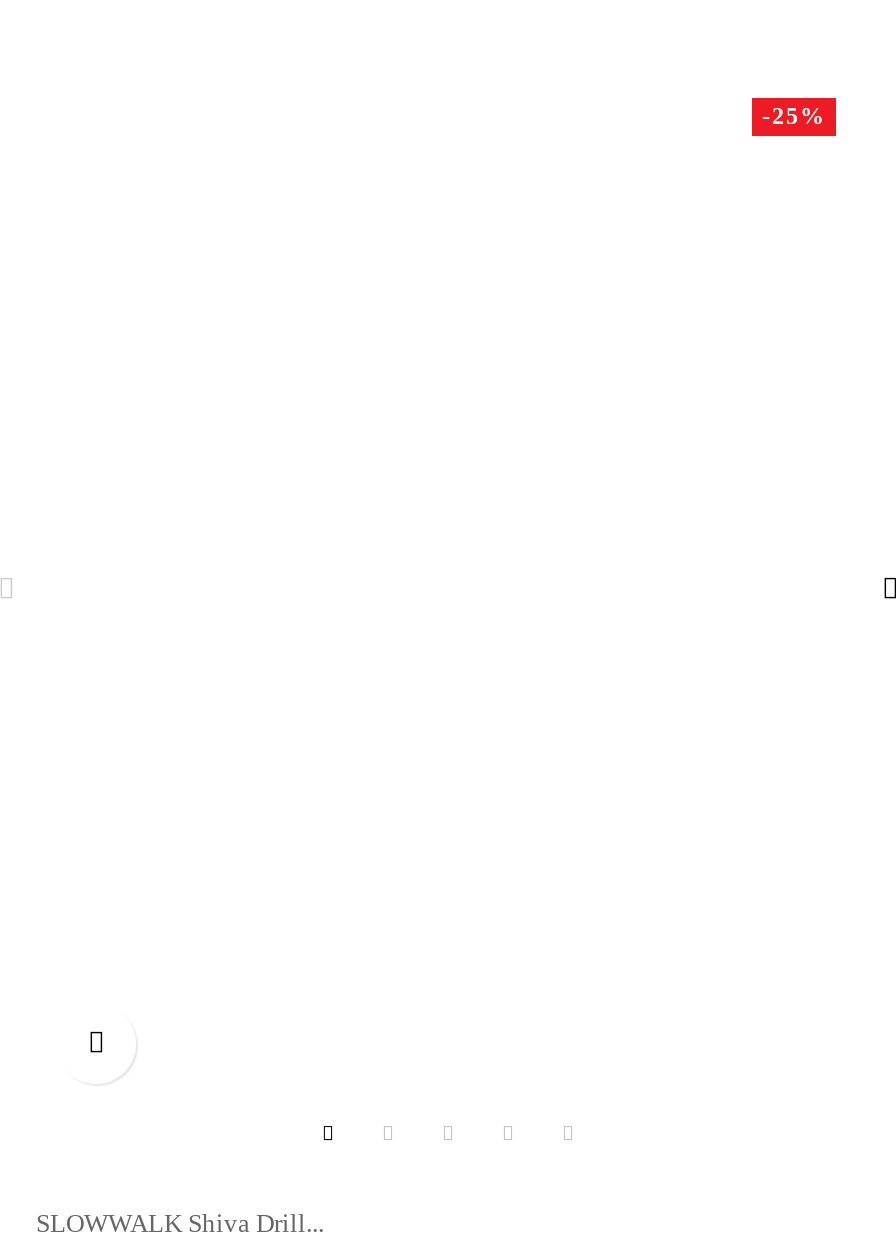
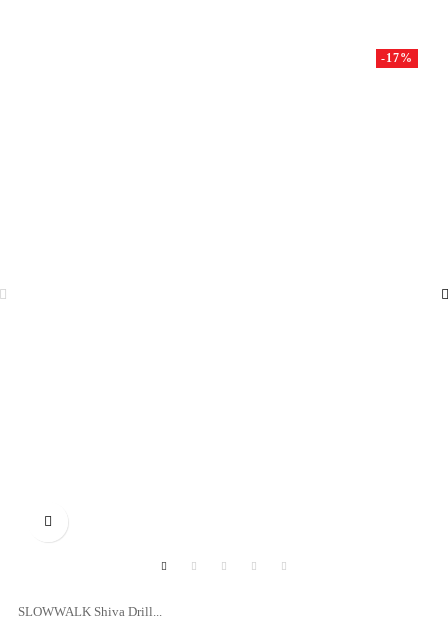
- -25%
+ -17%
